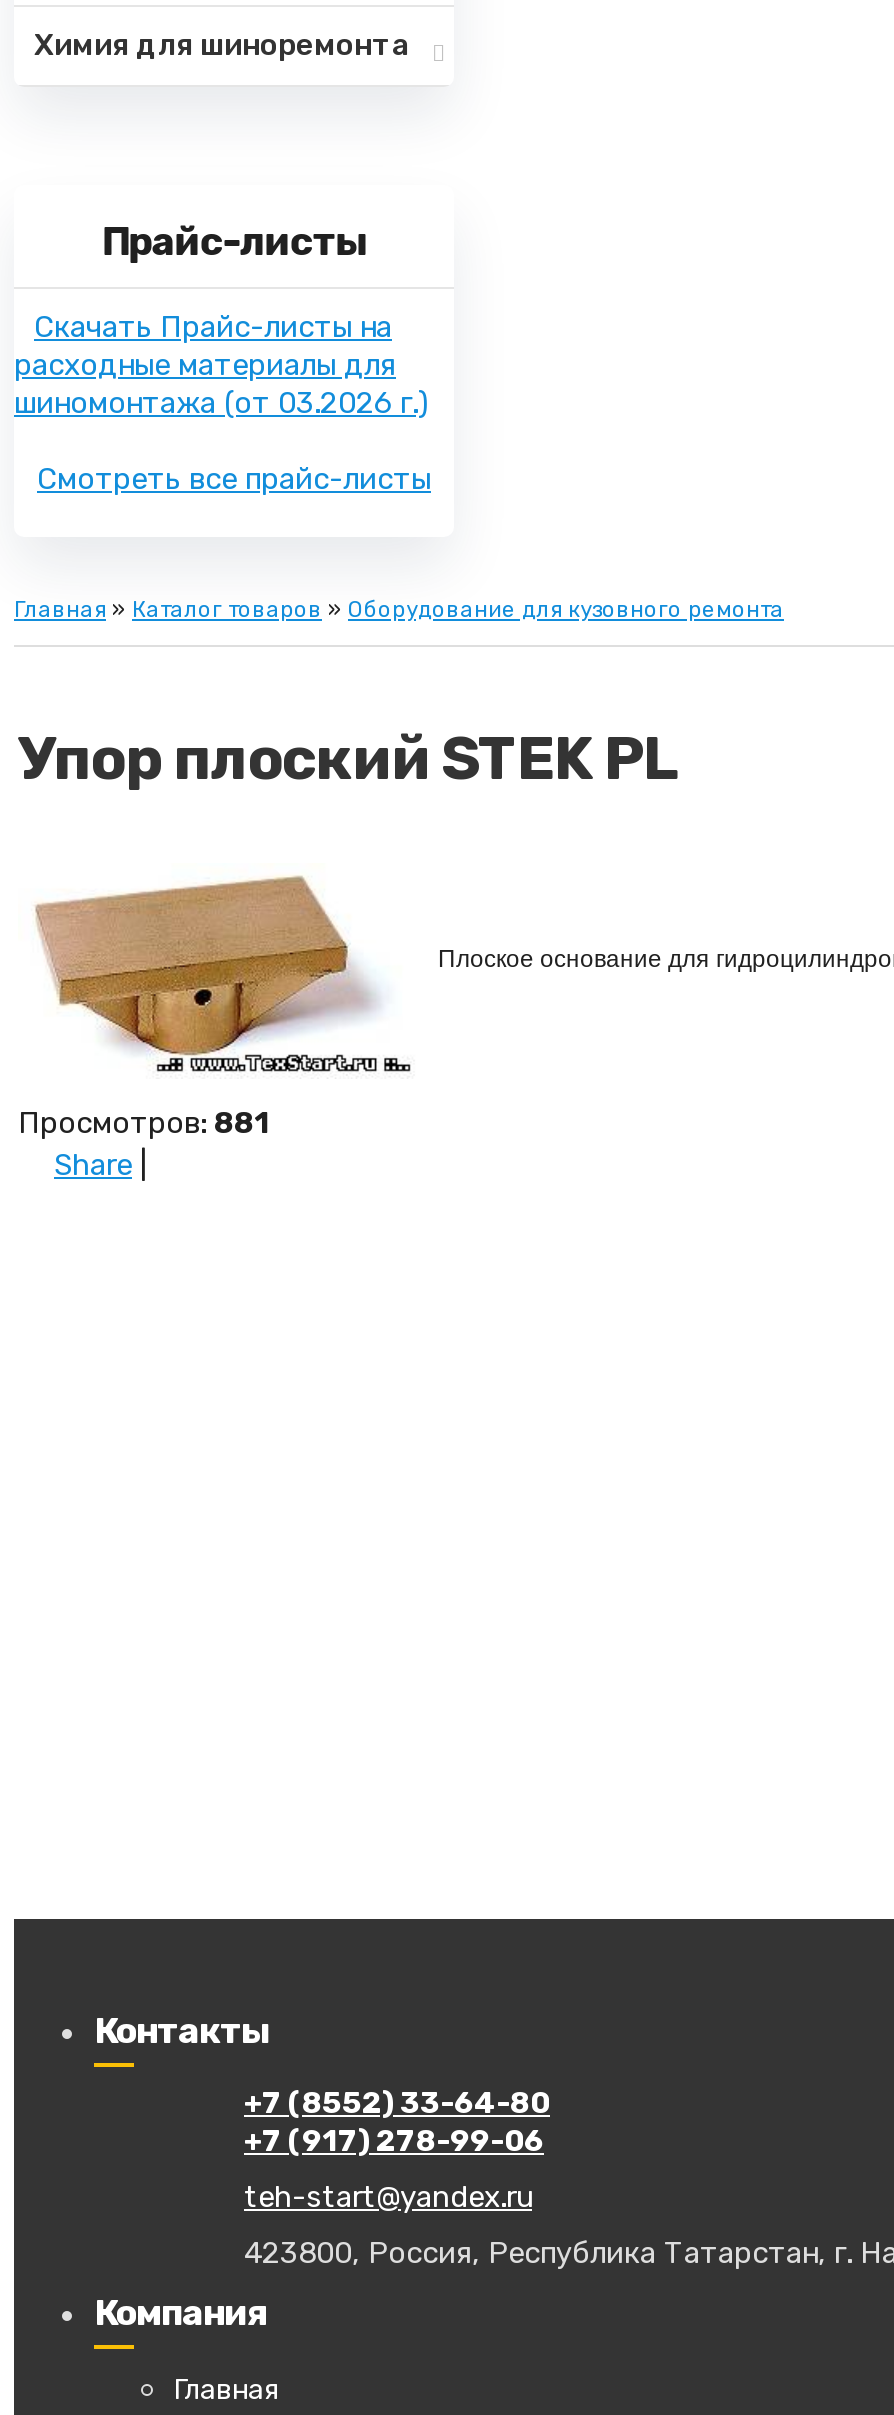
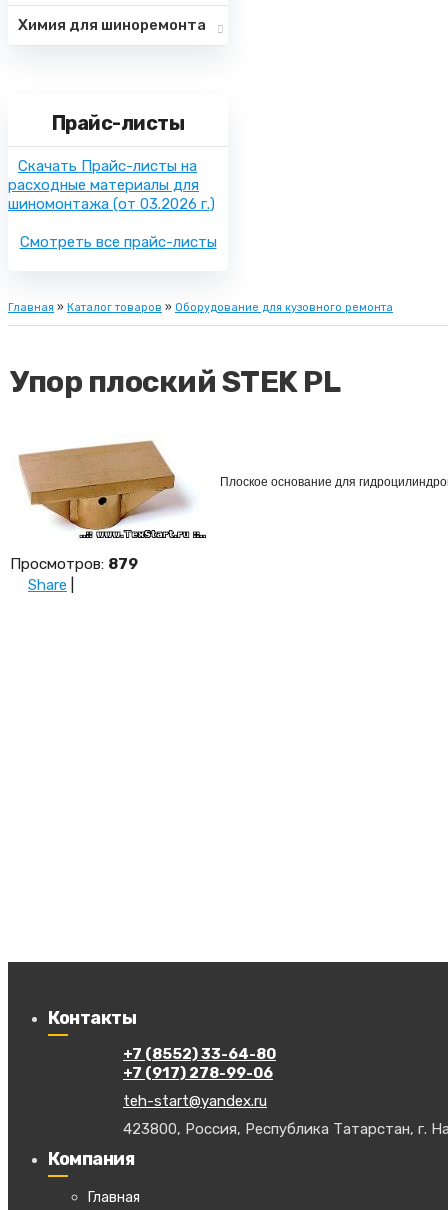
- Просмотров: 881
+ Просмотров: 879
